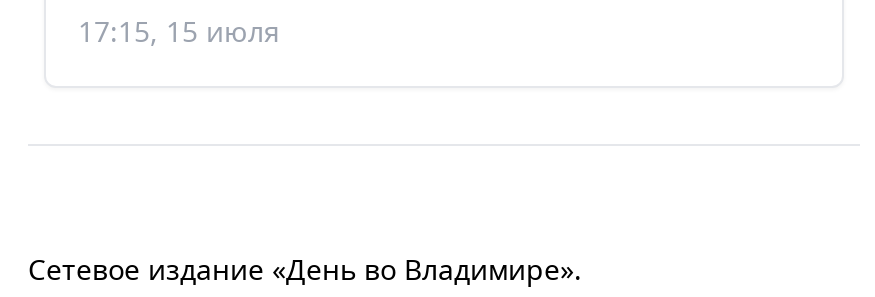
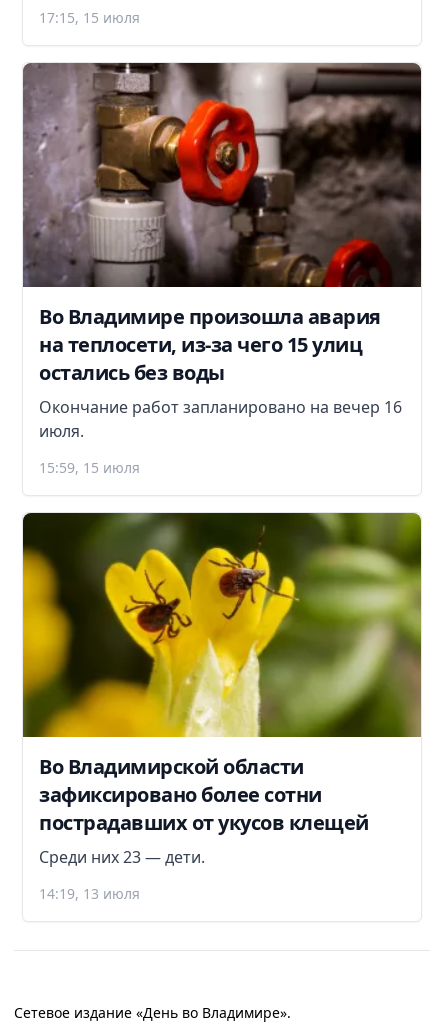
+ [image]
+ Во Владимире произошла авария
+ на теплосети, из-за чего 15 улиц
+ остались без воды
+ Окончание работ запланировано на вечер 16
+ июля.
+ 15:59, 15 июля

+ [image]
+ Во Владимирской области
+ зафиксировано более сотни
+ пострадавших от укусов клещей
+ Среди них 23 — дети.
+ 14:19, 13 июля
